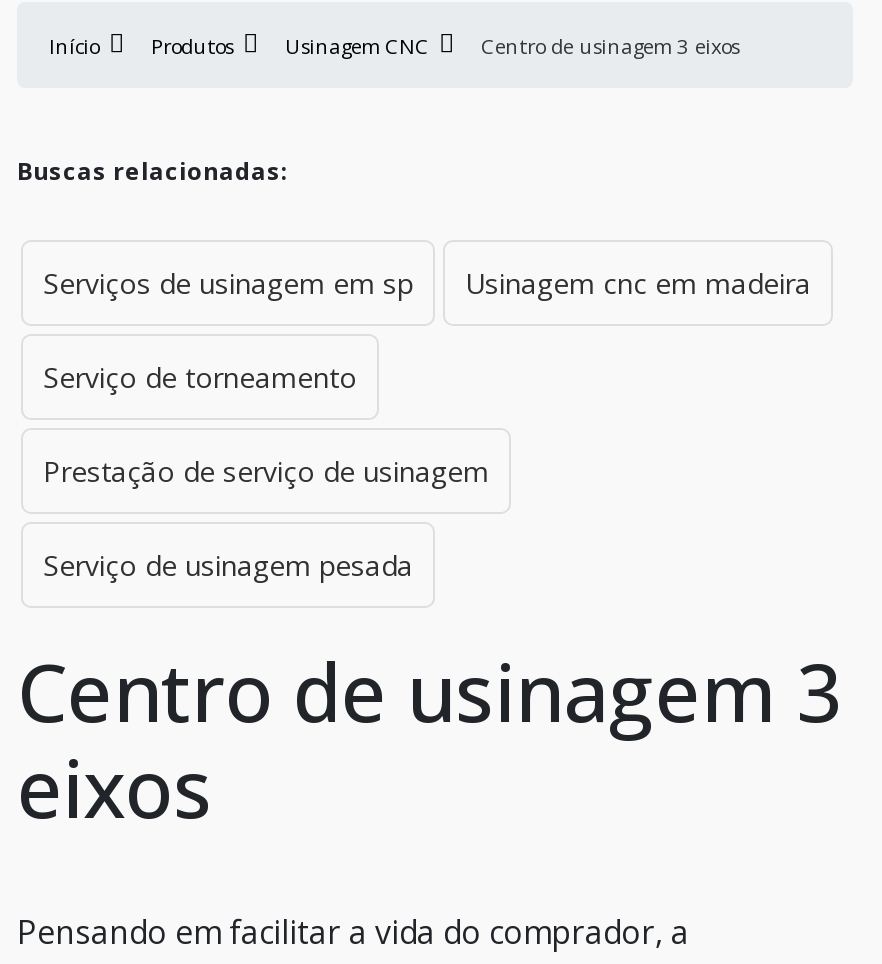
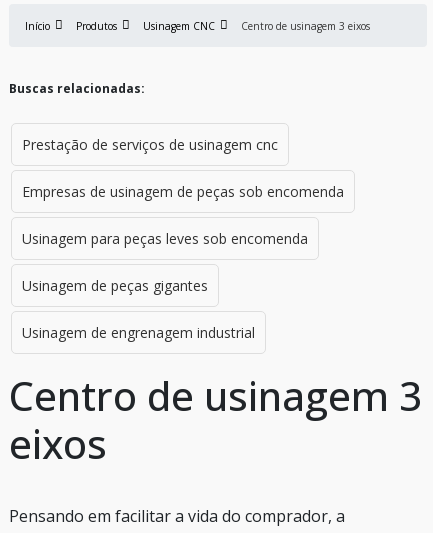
- Serviços de usinagem em sp
- Usinagem cnc em madeira
- Serviço de torneamento
- Prestação de serviço de usinagem
- Serviço de usinagem pesada
+ Prestação de serviços de usinagem cnc
+ Empresas de usinagem de peças sob encomenda
+ Usinagem para peças leves sob encomenda
+ Usinagem de peças gigantes
+ Usinagem de engrenagem industrial
